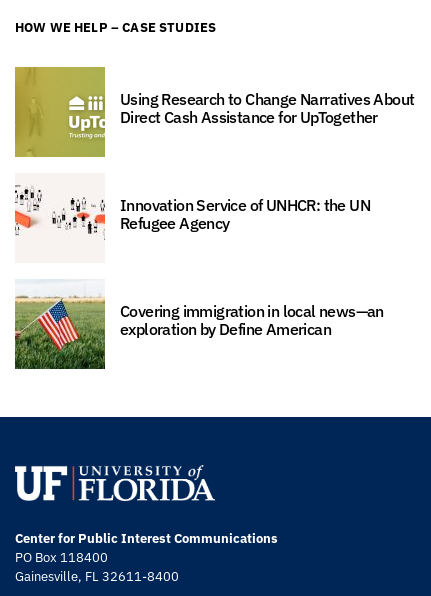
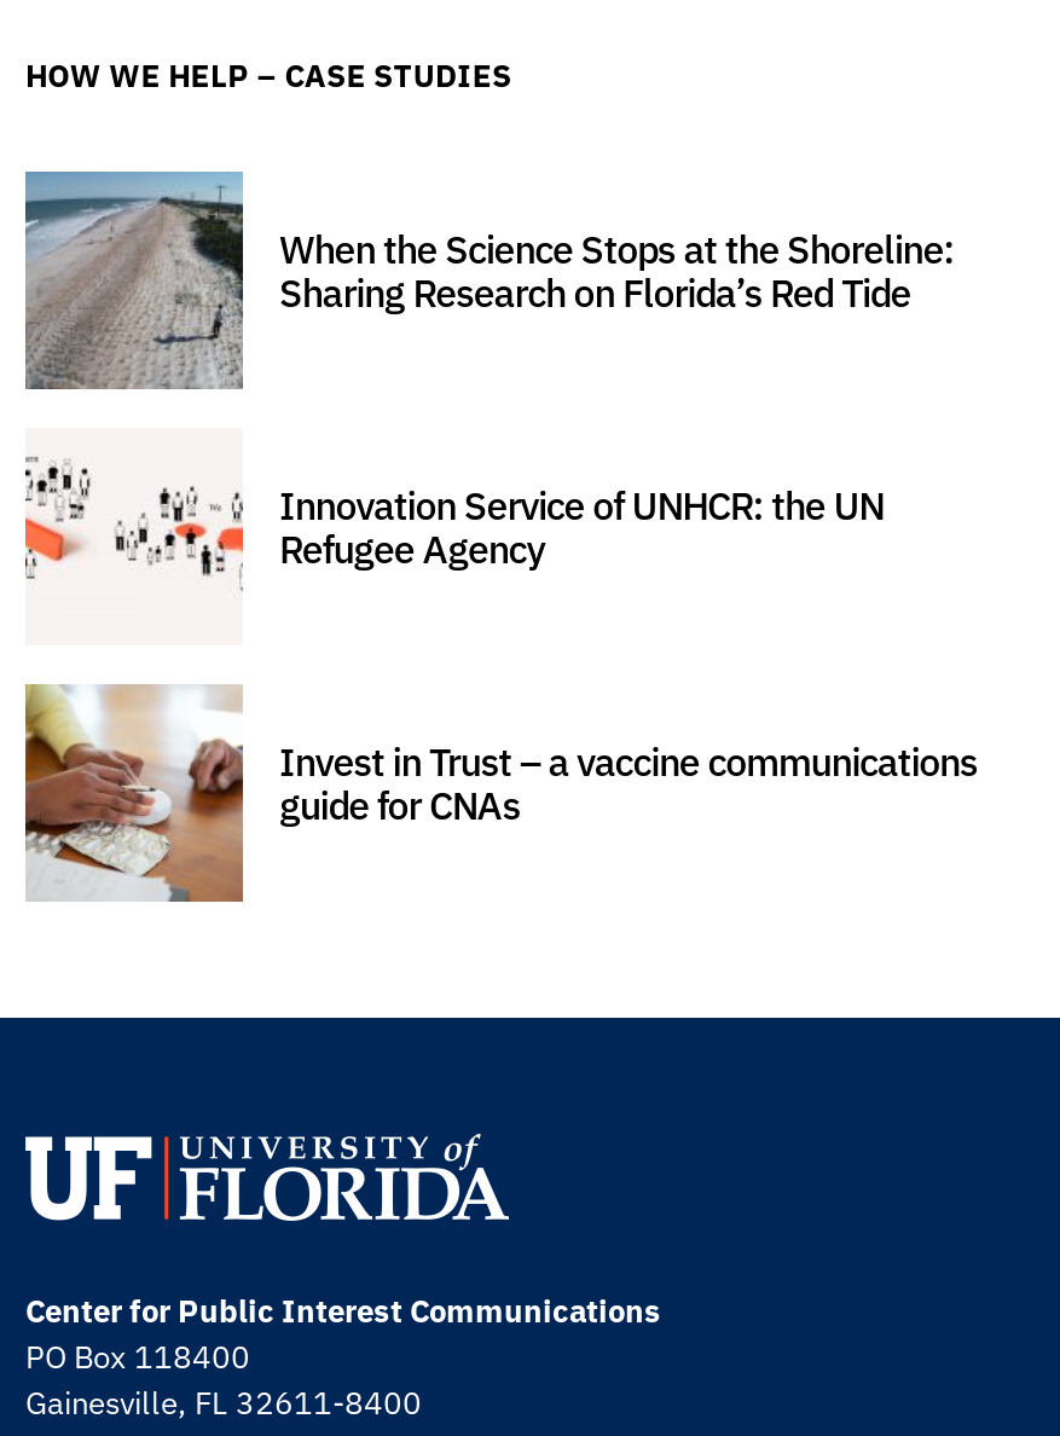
- [image]
- Using Research to Change Narratives About
- Direct Cash Assistance for UpTogether
+ [image]
+ When the Science Stops at the Shoreline:
+ Sharing Research on Florida’s Red Tide

- [image]
- Covering immigration in local news—an
- exploration by Define American
+ [image]
+ Invest in Trust – a vaccine communications
+ guide for CNAs
